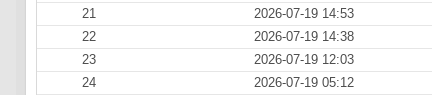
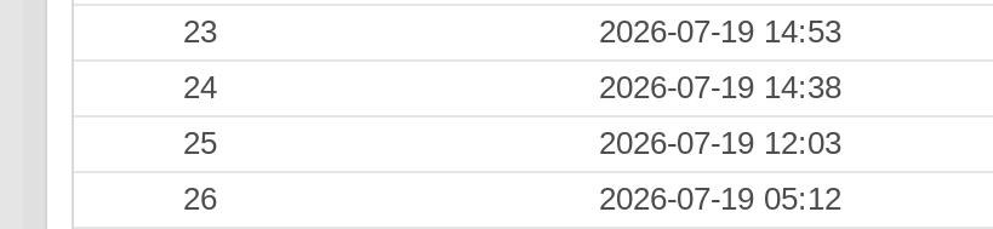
- 21
+ 23

- 22
+ 24

- 23
+ 25

- 24
+ 26
